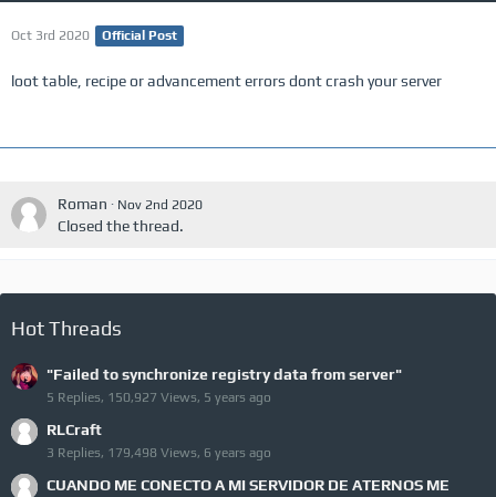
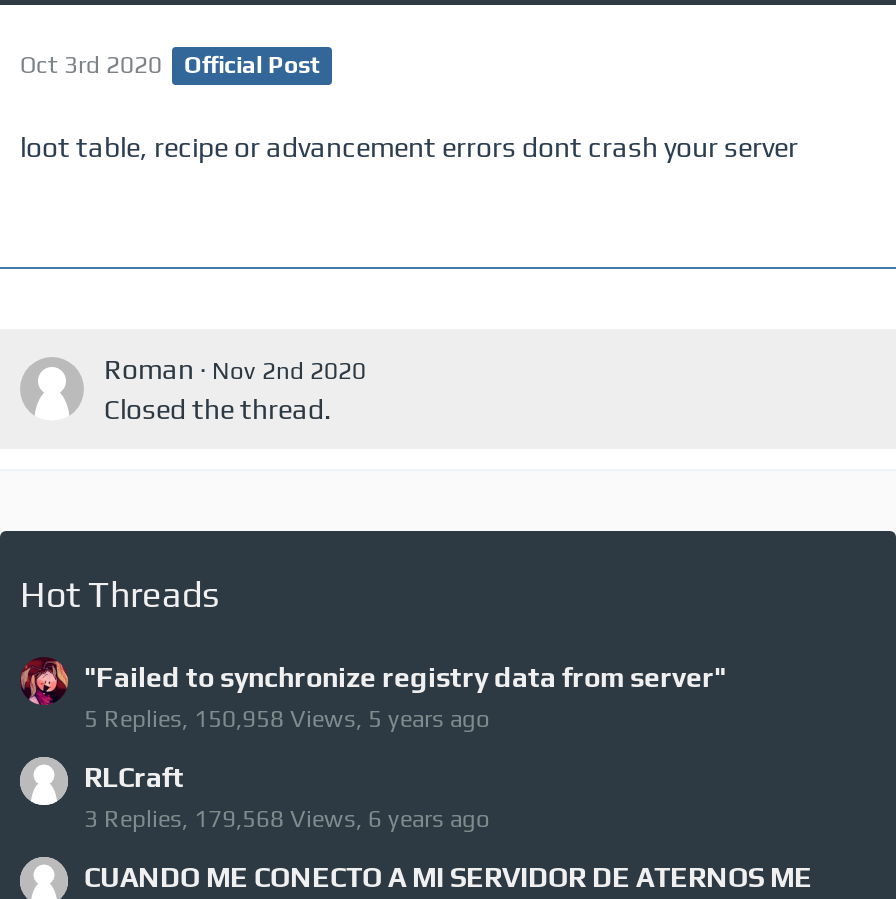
- 5 Replies, 150,927 Views, 5 years ago
+ 5 Replies, 150,958 Views, 5 years ago

- 3 Replies, 179,498 Views, 6 years ago
+ 3 Replies, 179,568 Views, 6 years ago
